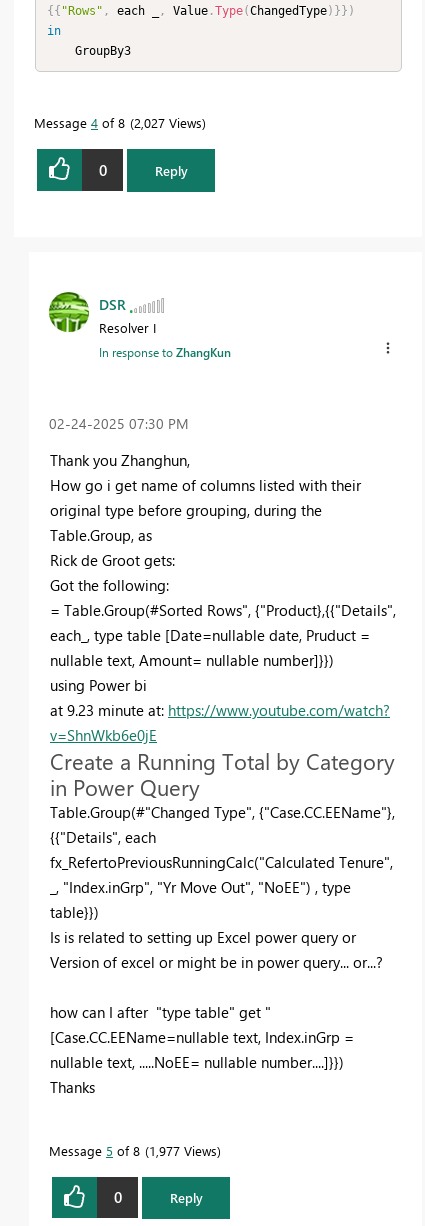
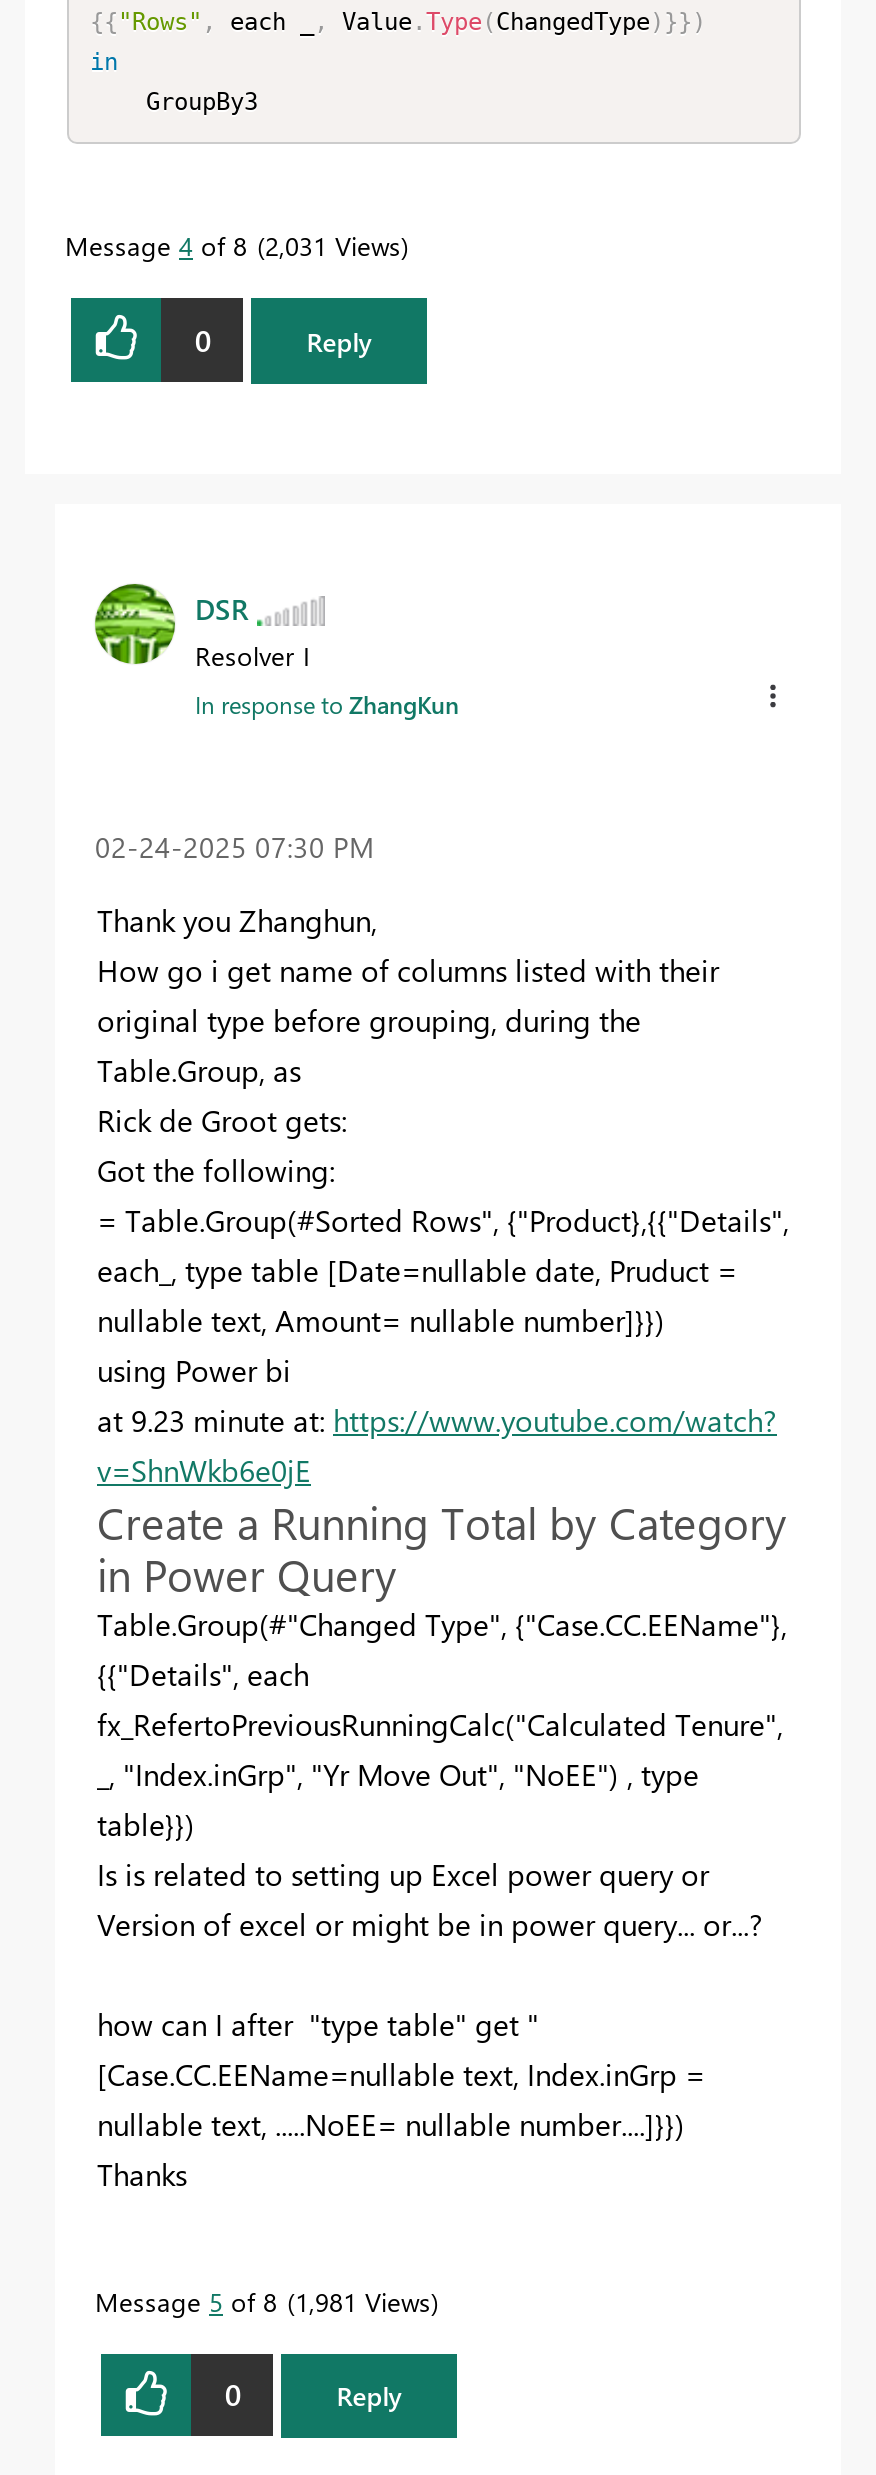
- Message 4 of 8 2,027 Views
+ Message 4 of 8 2,031 Views

- Message 5 of 8 1,977 Views
+ Message 5 of 8 1,981 Views
